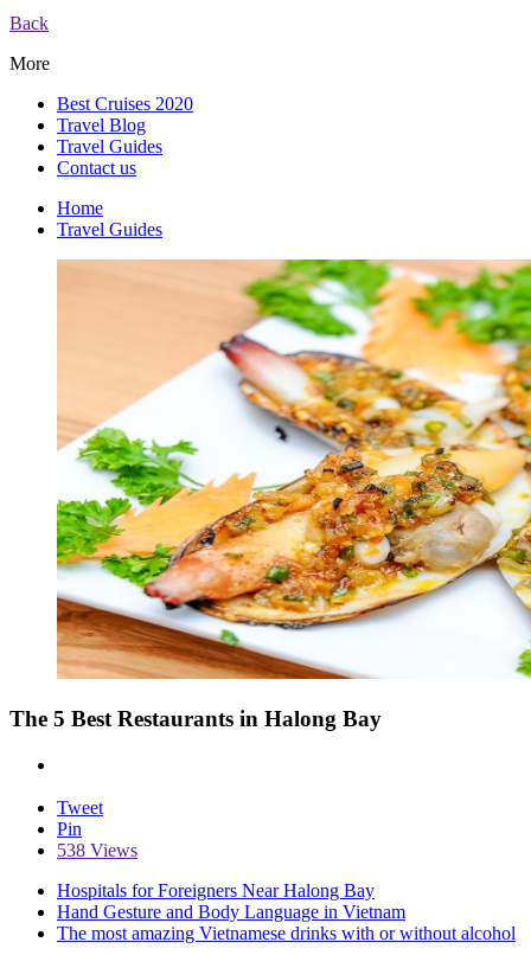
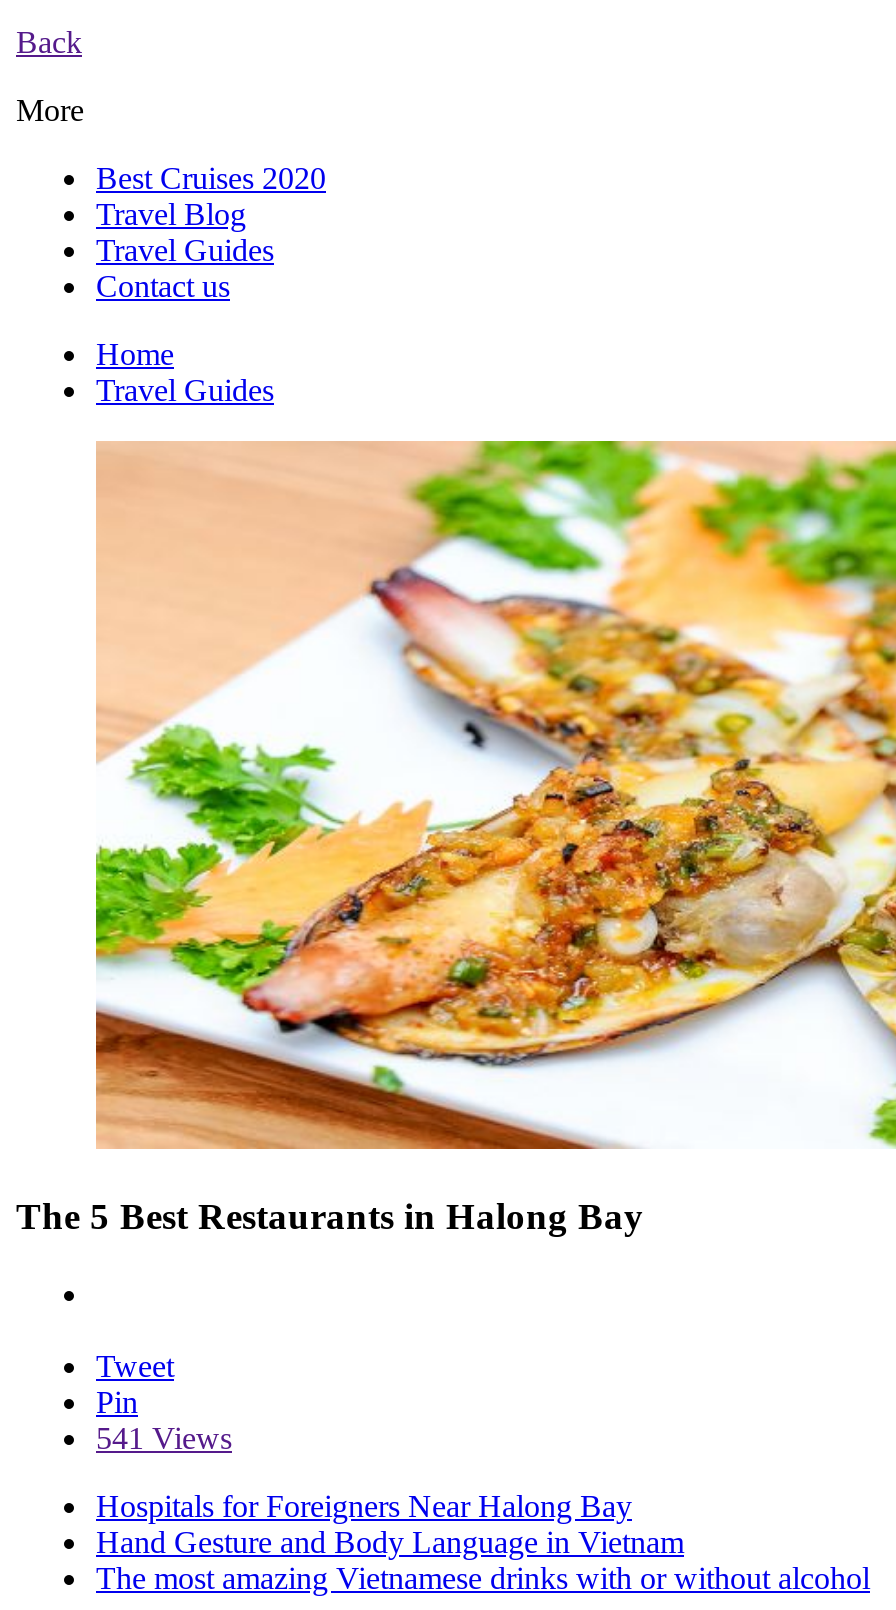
- 538 Views
+ 541 Views
